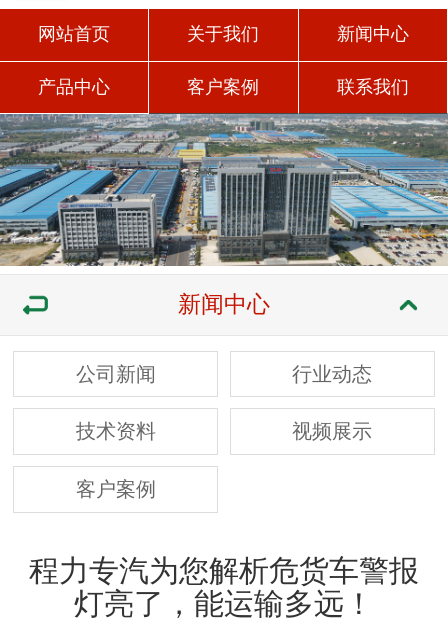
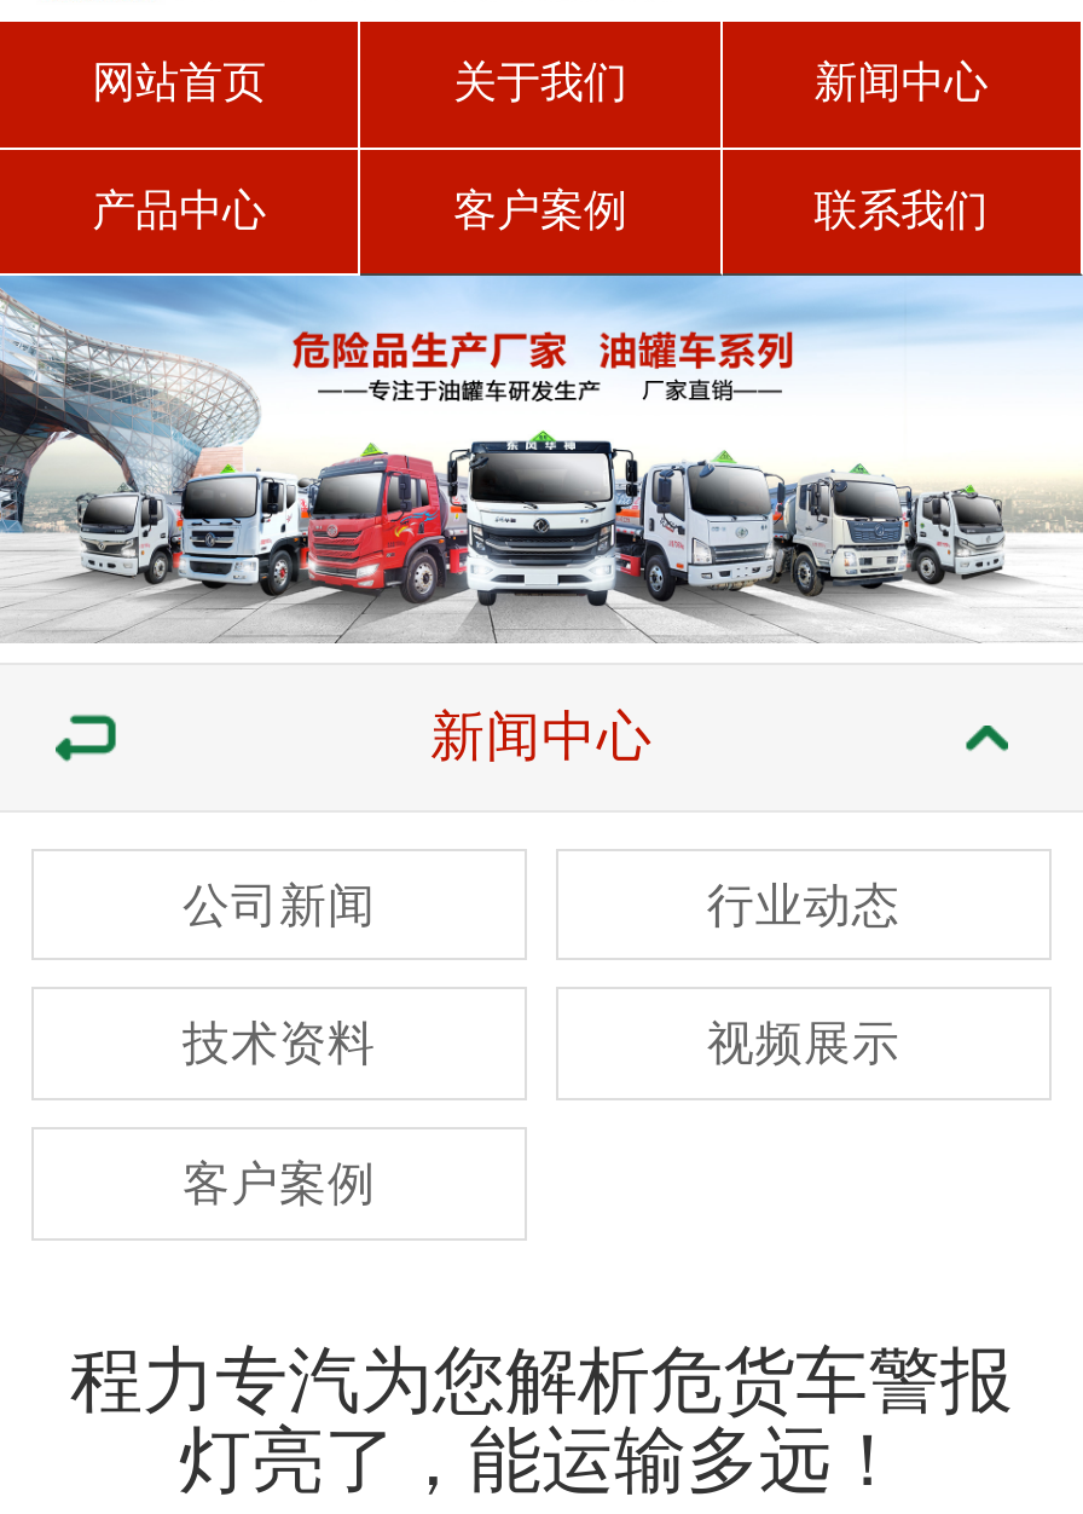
- [image]
+ [image]
